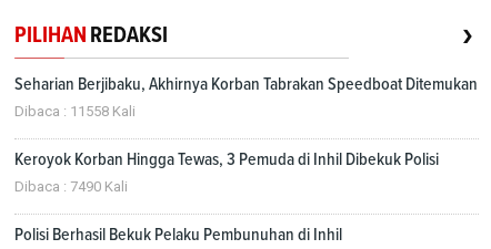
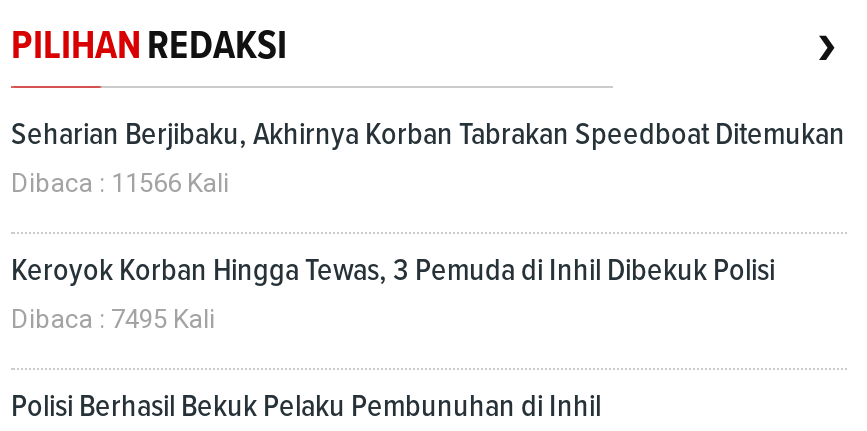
- Dibaca : 11558 Kali
+ Dibaca : 11566 Kali

- Dibaca : 7490 Kali
+ Dibaca : 7495 Kali
